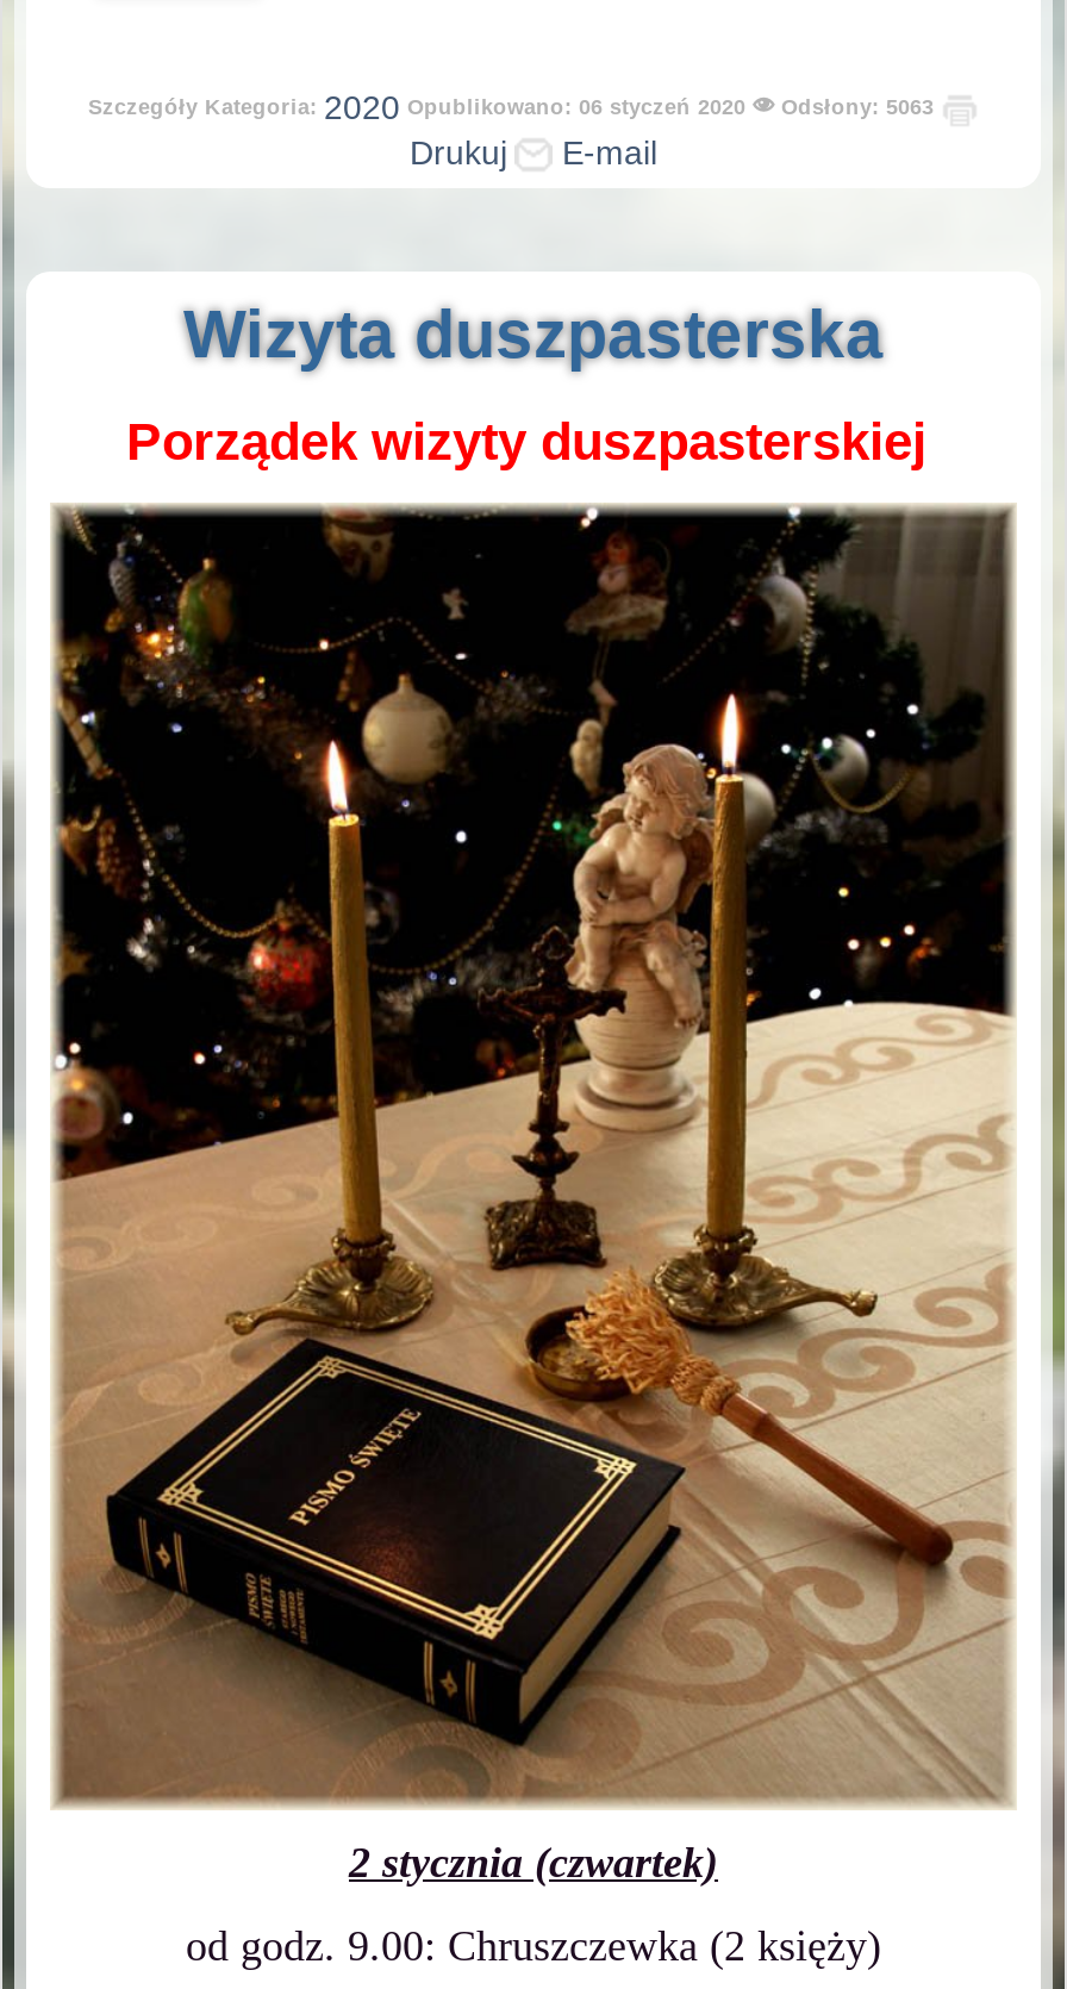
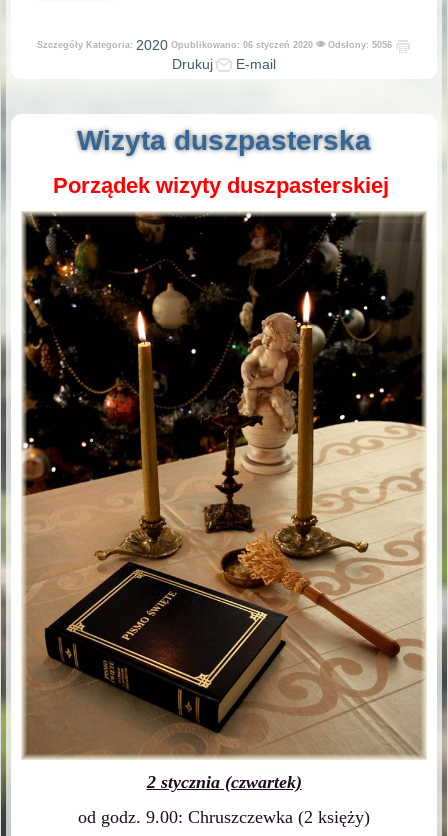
- Szczegóły Kategoria: 2020 Opublikowano: 06 styczeń 2020 Odsłony: 5063
+ Szczegóły Kategoria: 2020 Opublikowano: 06 styczeń 2020 Odsłony: 5056
